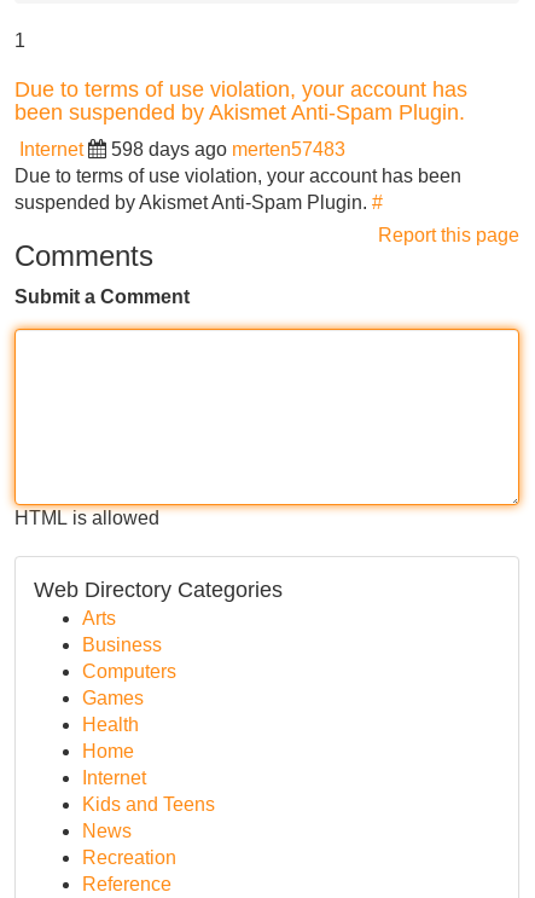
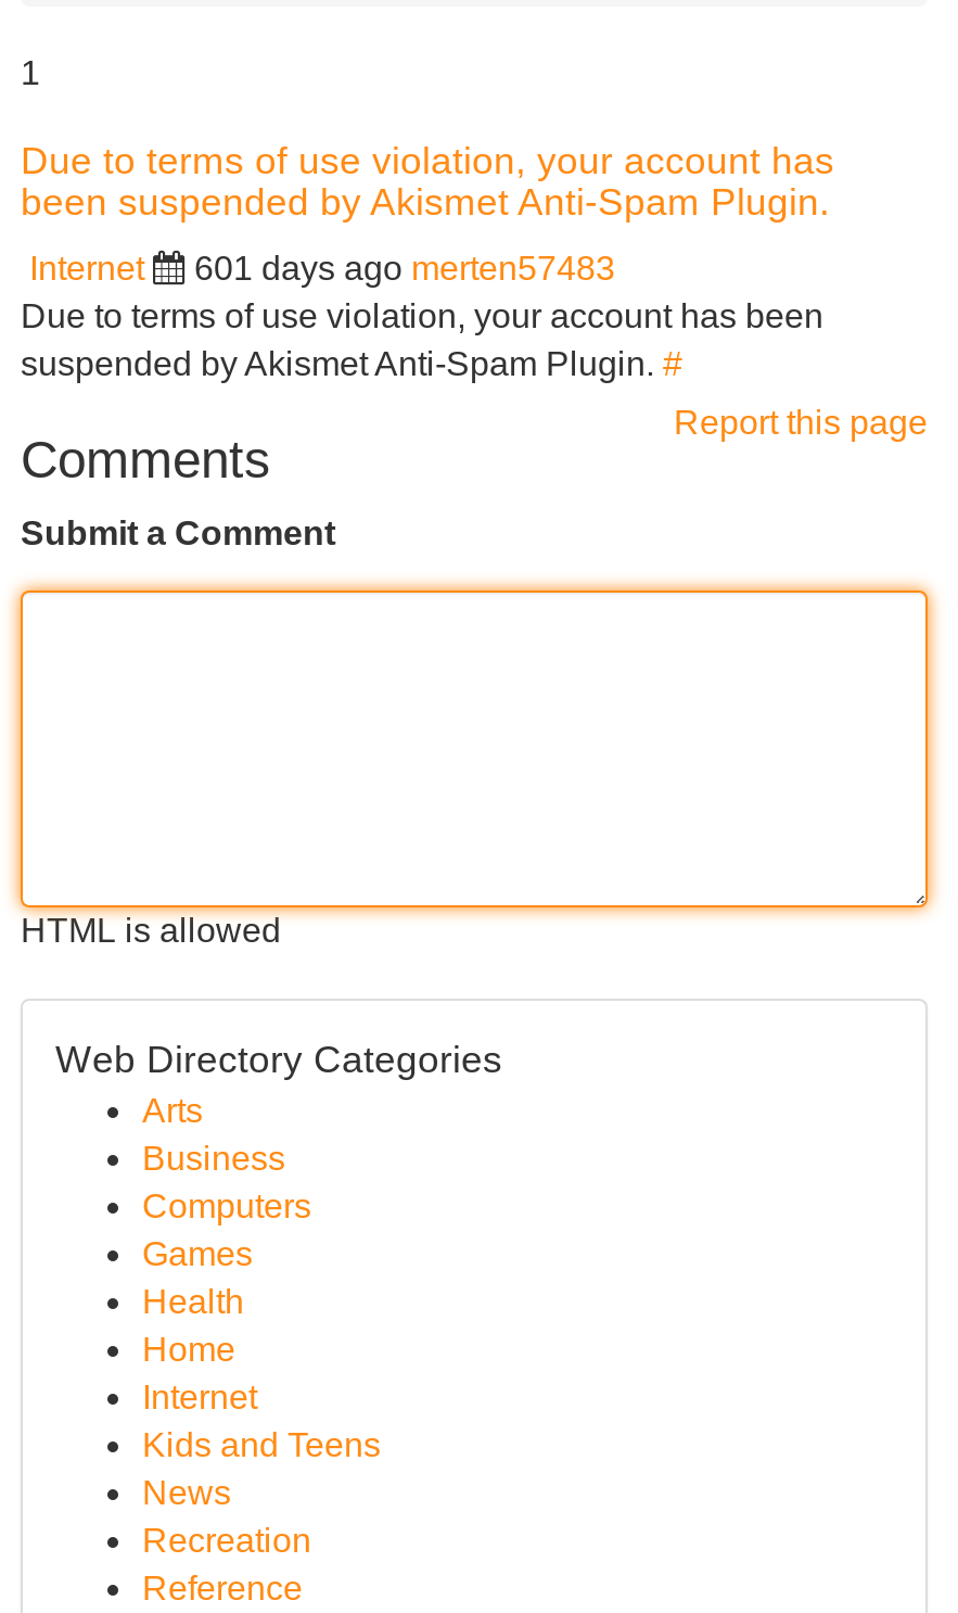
- 598 days ago merten57483
+ 601 days ago merten57483
